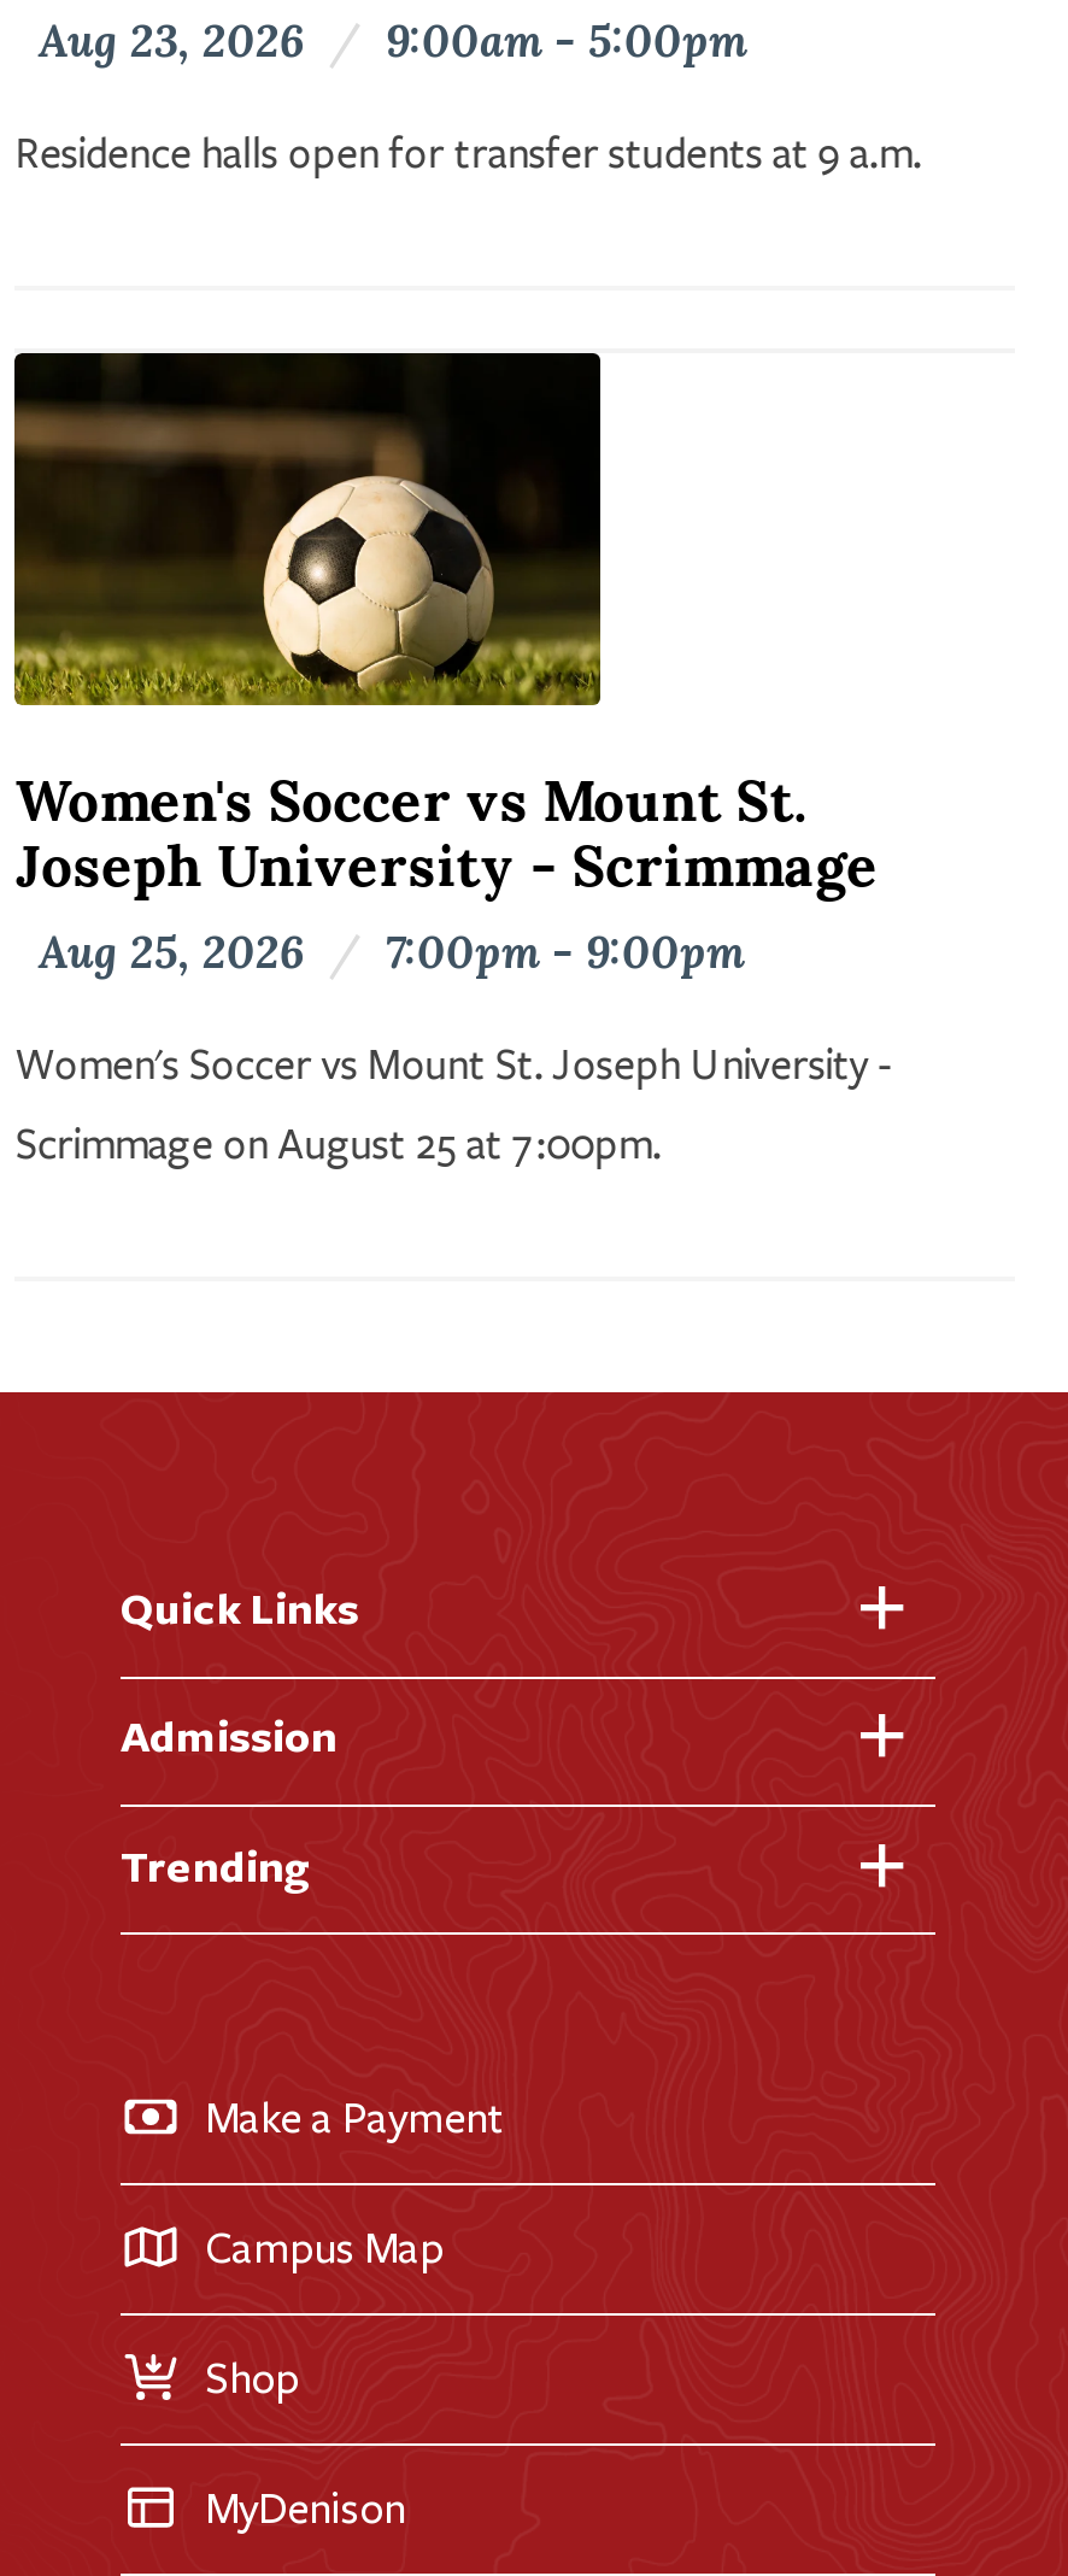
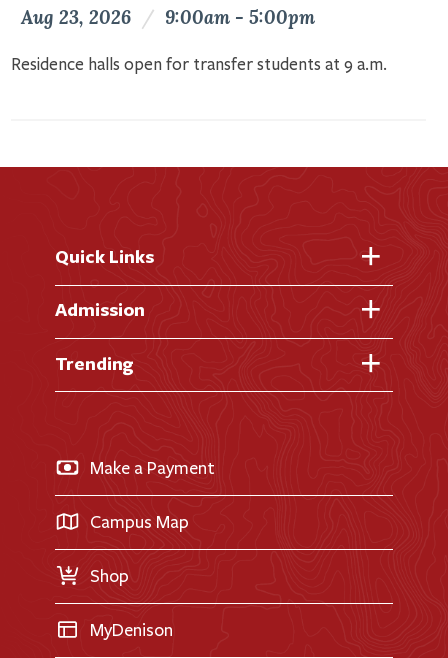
- [image]
- Women's Soccer vs Mount St.
- Joseph University - Scrimmage
- Aug 25, 2026 / 7:00pm - 9:00pm
- Women's Soccer vs Mount St. Joseph University -
- Scrimmage on August 25 at 7:00pm.
